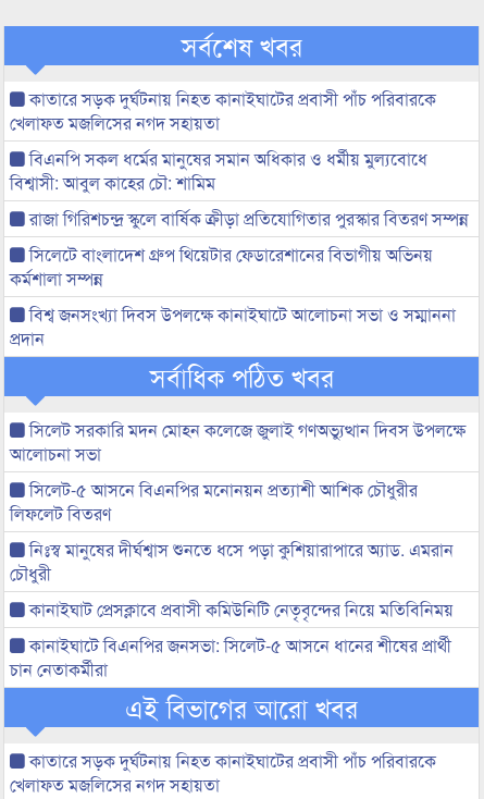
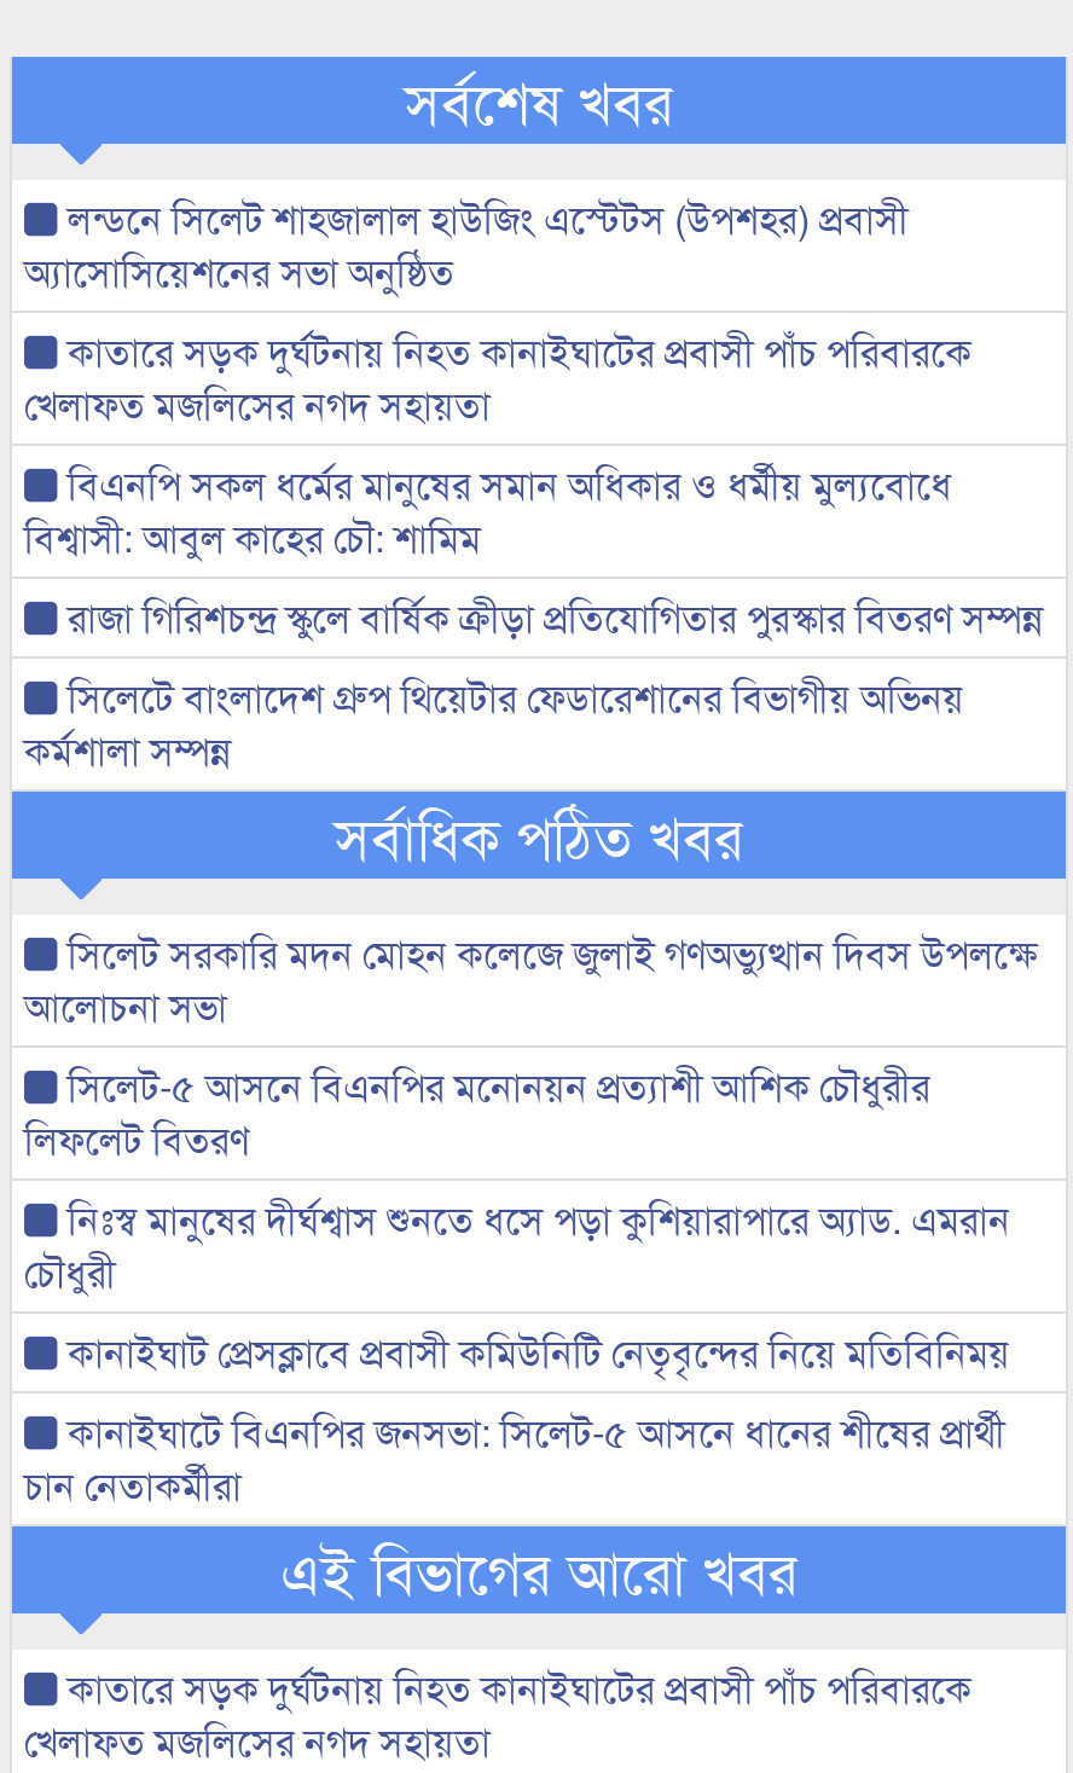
+ লন্ডনে সিলেট শাহজালাল হাউজিং এস্টেটস (উপশহর) প্রবাসী
+ অ্যাসোসিয়েশনের সভা অনুষ্ঠিত

moved down: কাতারে সড়ক দুর্ঘটনায় নিহত কানাইঘাটের প্রবাসী পাঁচ পরিবারকে | খেলাফত মজলিসের নগদ সহায়তা | বিএনপি সকল ধর্মের মানুষের সমান অধিকার ও ধর্মীয় মুল্যবোধে | বিশ্বাসী: আবুল কাহের চৌ: শামিম | রাজা গিরিশচন্দ্র স্কুলে বার্ষিক ক্রীড়া প্রতিযোগিতার পুরস্কার বিতরণ সম্পন্ন | সিলেটে বাংলাদেশ গ্রুপ থিয়েটার ফেডারেশানের বিভাগীয় অভিনয় | কর্মশালা সম্পন্ন

- বিশ্ব জনসংখ্যা দিবস উপলক্ষে কানাইঘাটে আলোচনা সভা ও সম্মাননা
- প্রদান
